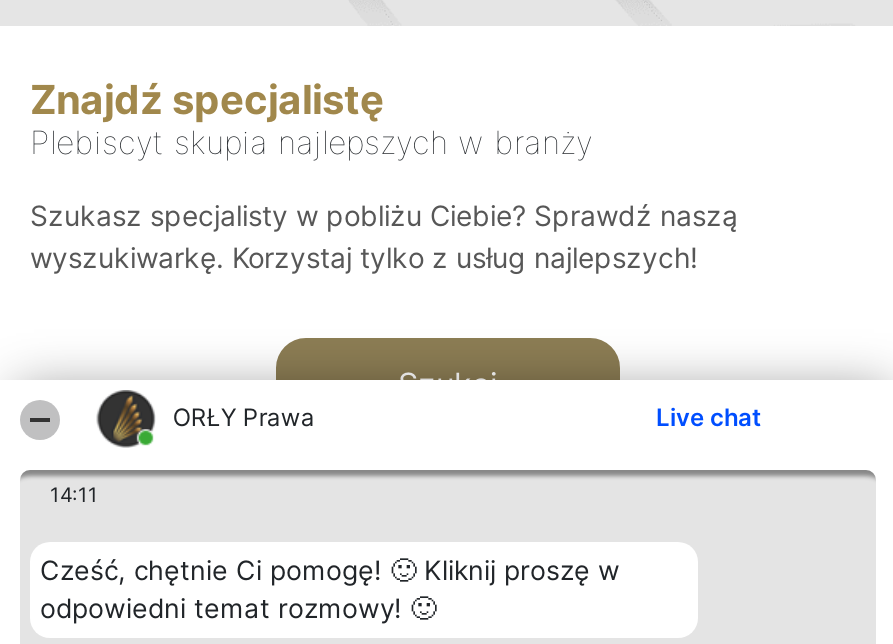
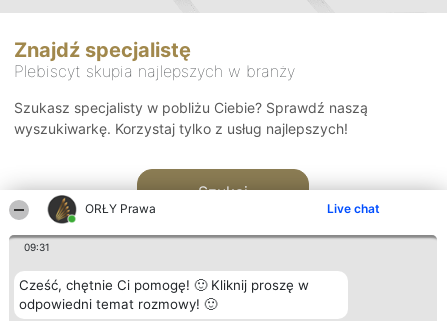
- 14:11
+ 09:31
